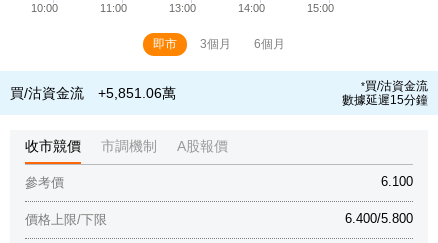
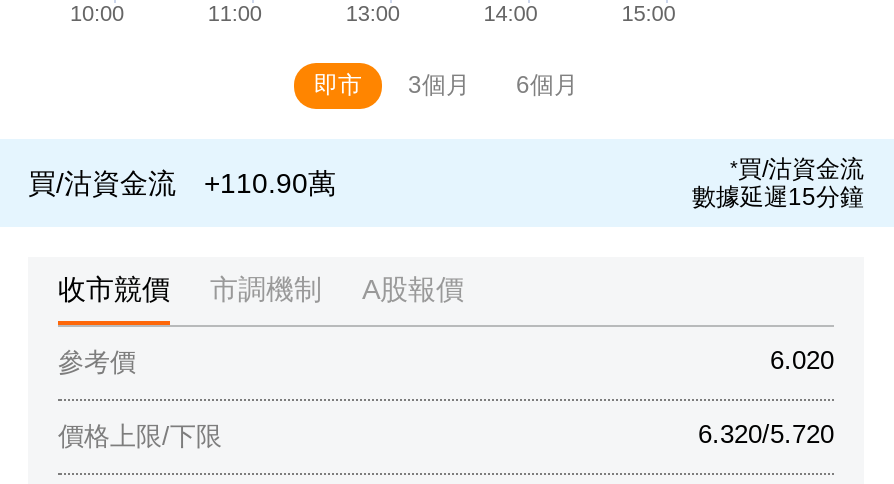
- 買/沽資金流 +5,851.06萬
+ 買/沽資金流 +110.90萬

- 6.100
+ 6.020

- 6.400/5.800
+ 6.320/5.720
